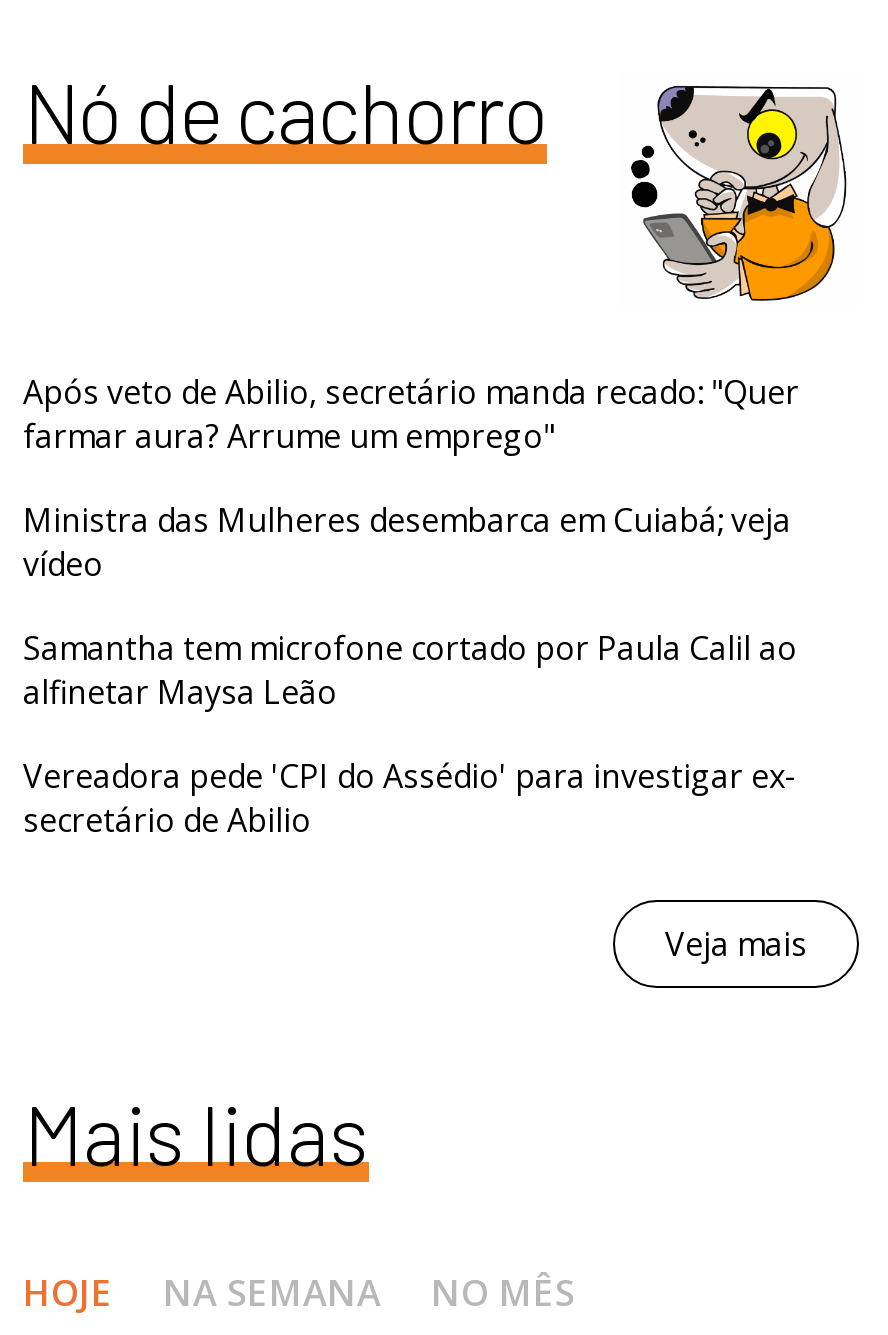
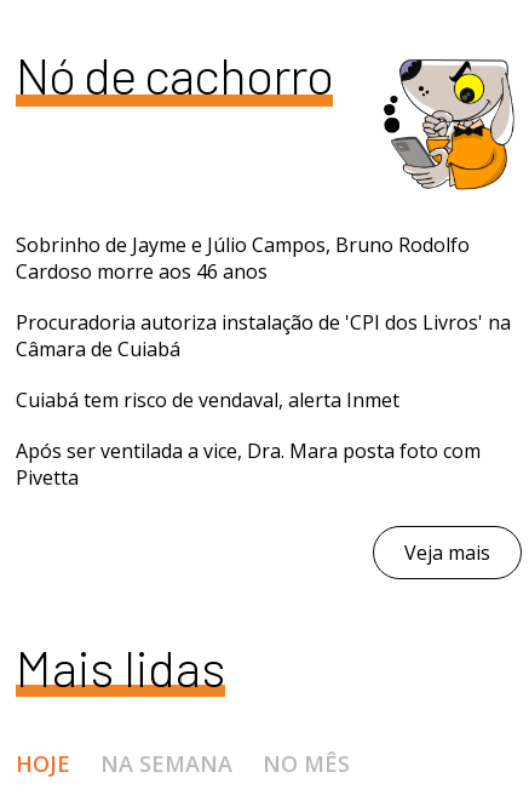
- Após veto de Abilio, secretário manda recado: "Quer
- farmar aura? Arrume um emprego"
+ Sobrinho de Jayme e Júlio Campos, Bruno Rodolfo
+ Cardoso morre aos 46 anos

- Ministra das Mulheres desembarca em Cuiabá; veja
- vídeo
+ Procuradoria autoriza instalação de 'CPI dos Livros' na
+ Câmara de Cuiabá

- Samantha tem microfone cortado por Paula Calil ao
- alfinetar Maysa Leão
+ Cuiabá tem risco de vendaval, alerta Inmet

- Vereadora pede 'CPI do Assédio' para investigar ex-
- secretário de Abilio
+ Após ser ventilada a vice, Dra. Mara posta foto com
+ Pivetta
